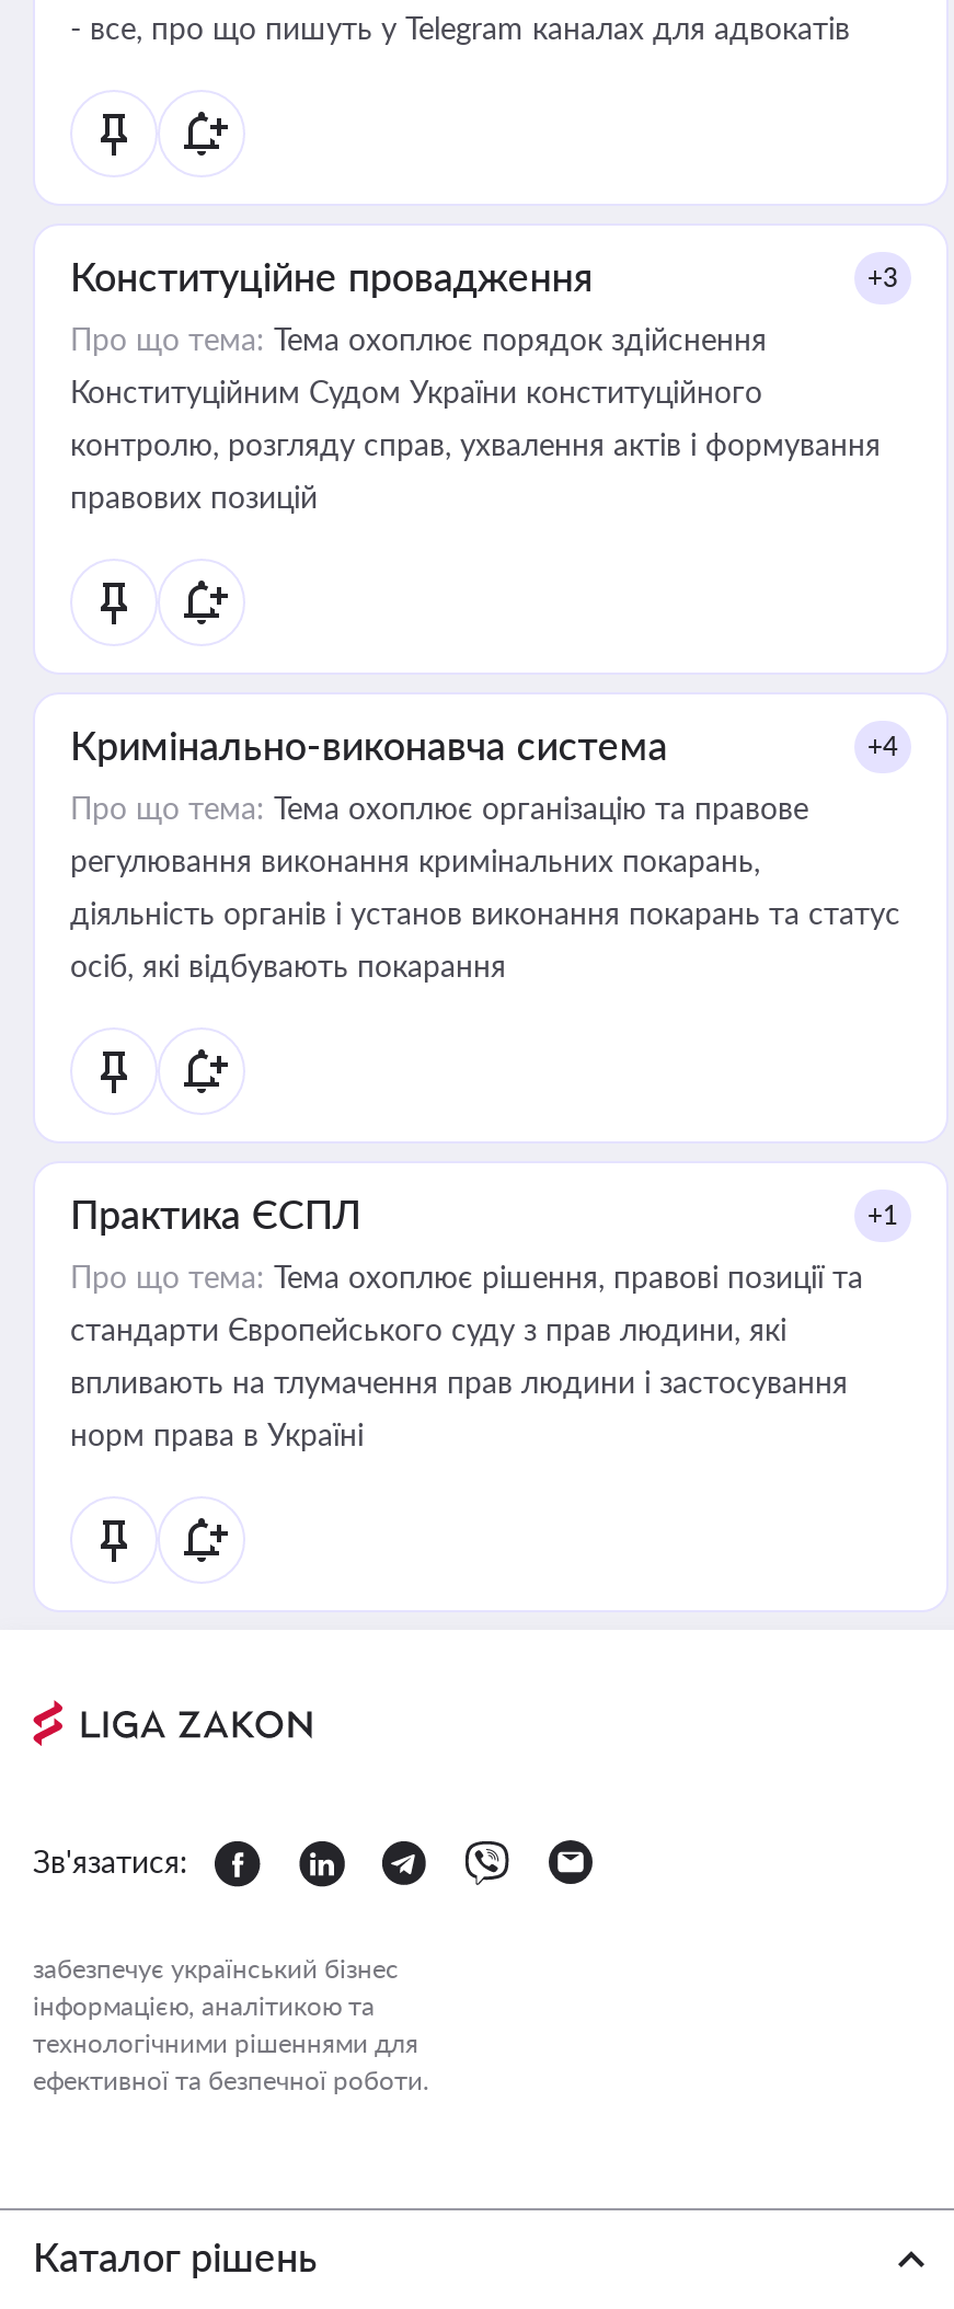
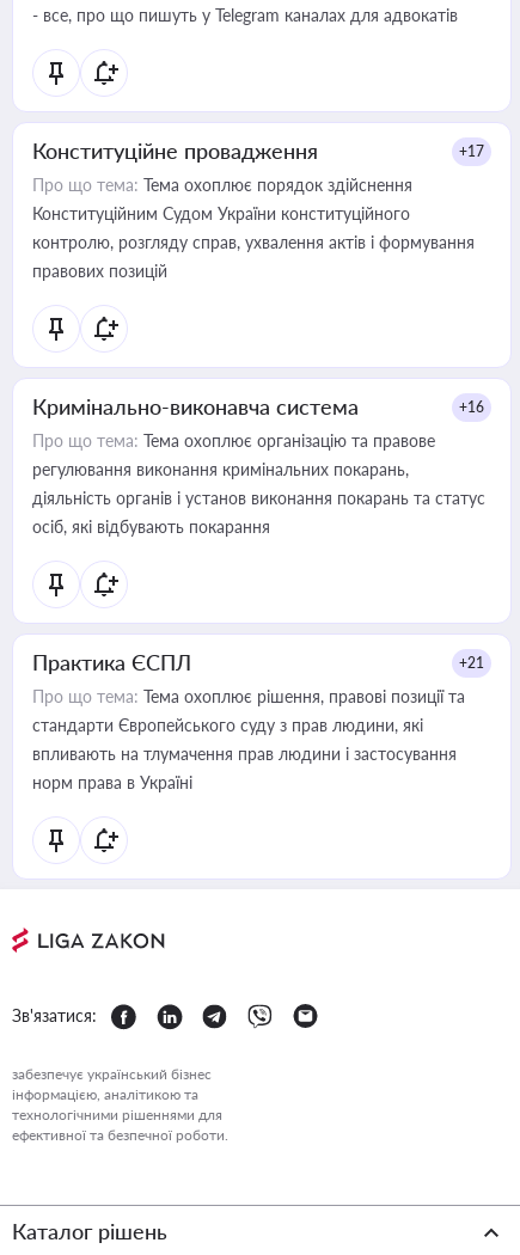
- +3
+ +17

- +4
+ +16

- +1
+ +21
